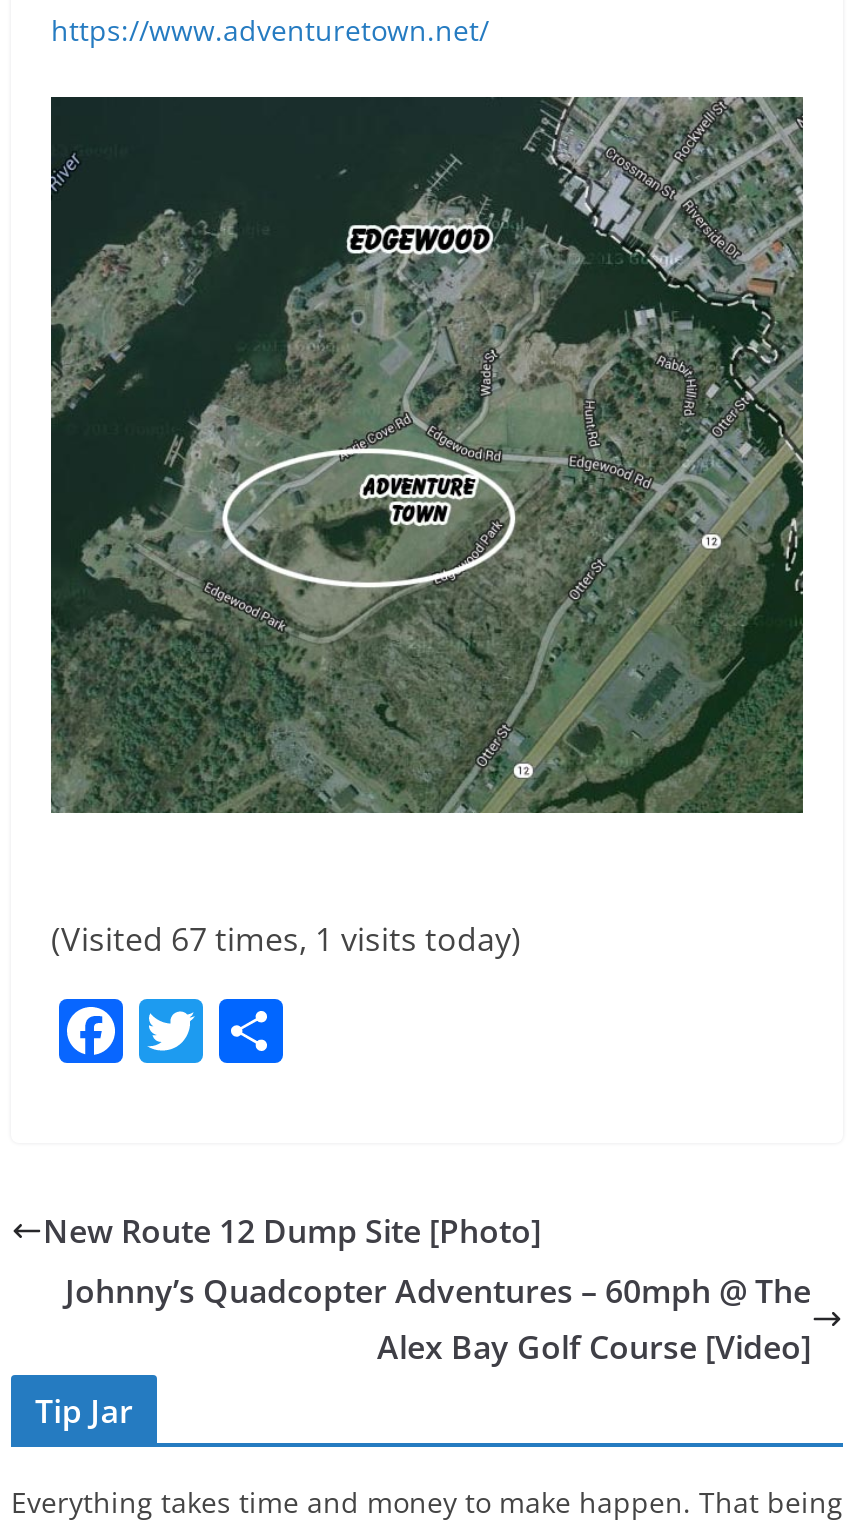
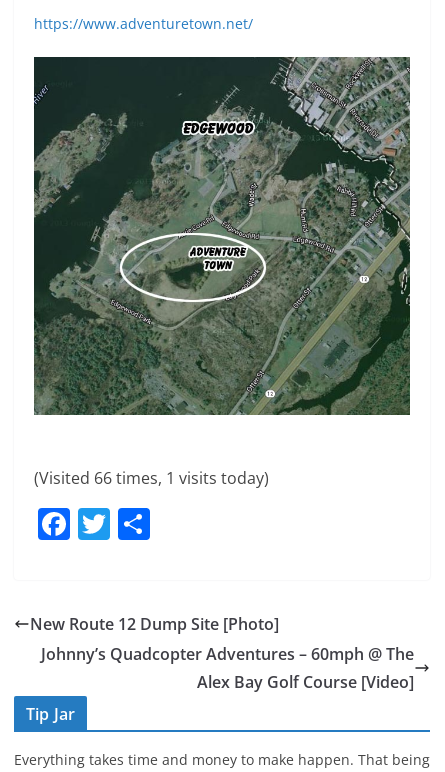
- (Visited 67 times, 1 visits today)
+ (Visited 66 times, 1 visits today)
